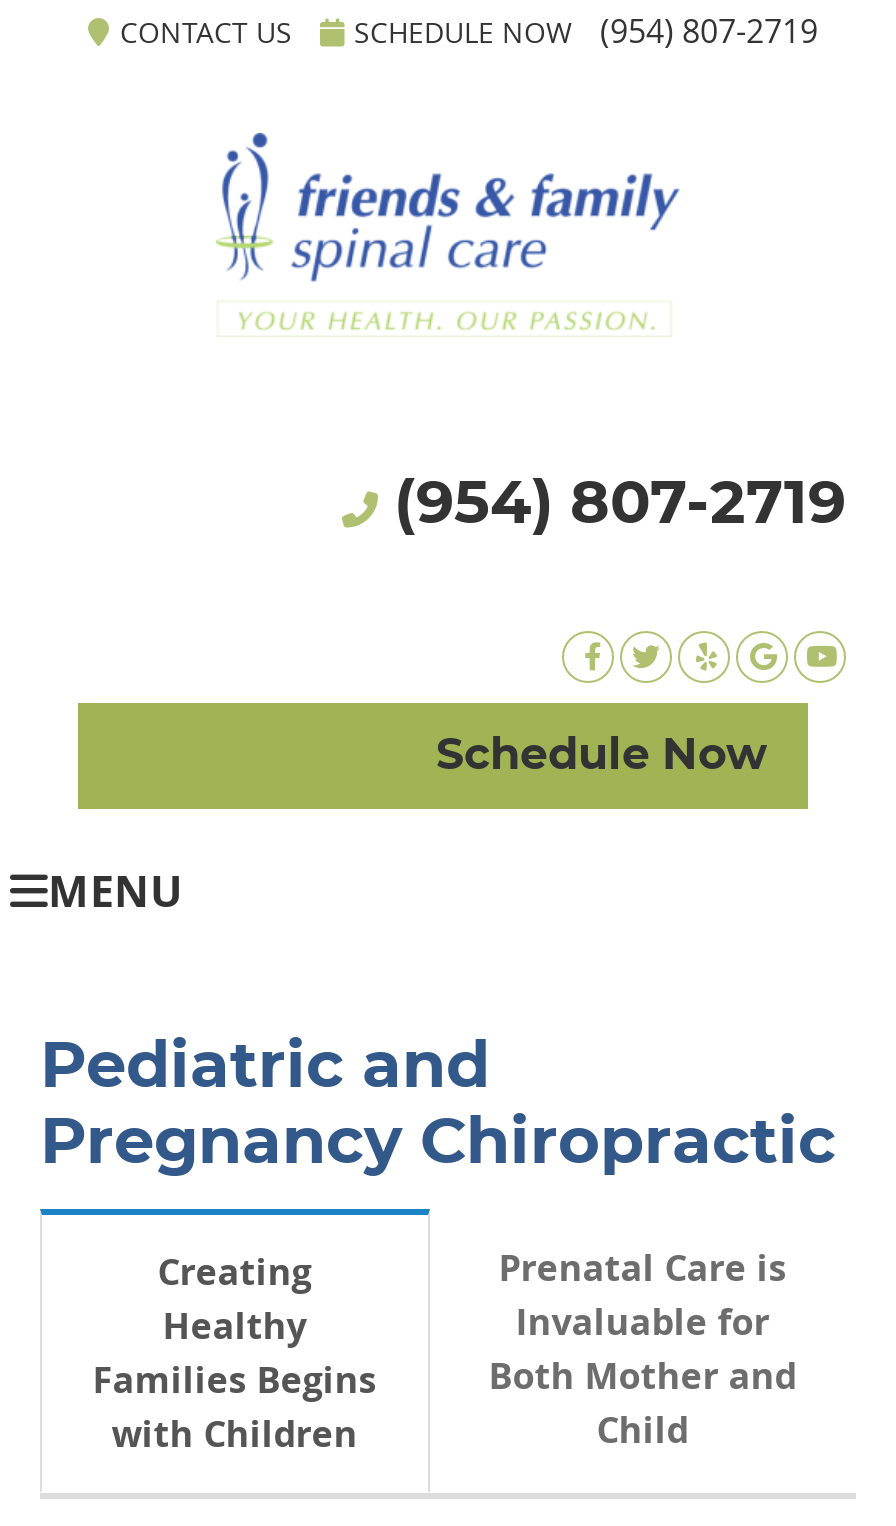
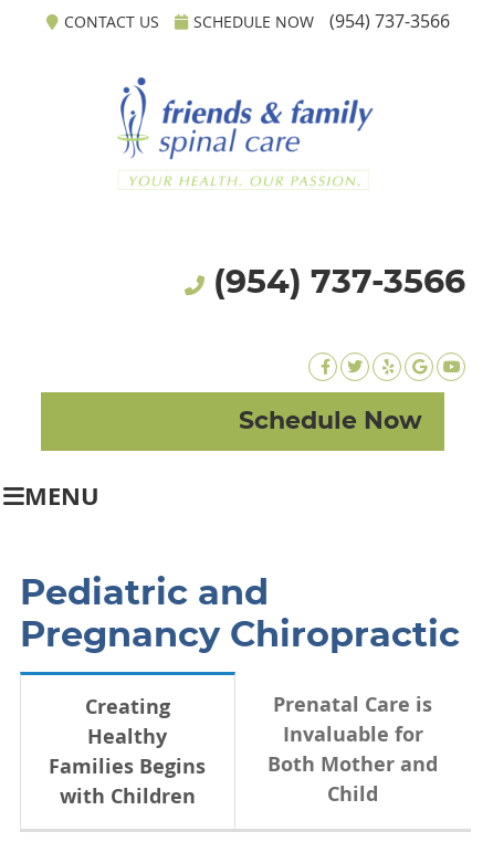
- CONTACT US SCHEDULE NOW (954) 807-2719
+ CONTACT US SCHEDULE NOW (954) 737-3566

- (954) 807-2719
+ (954) 737-3566
